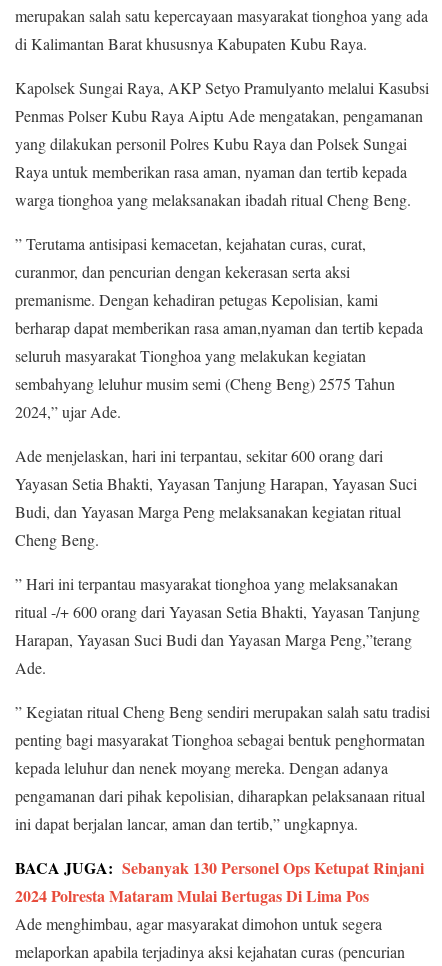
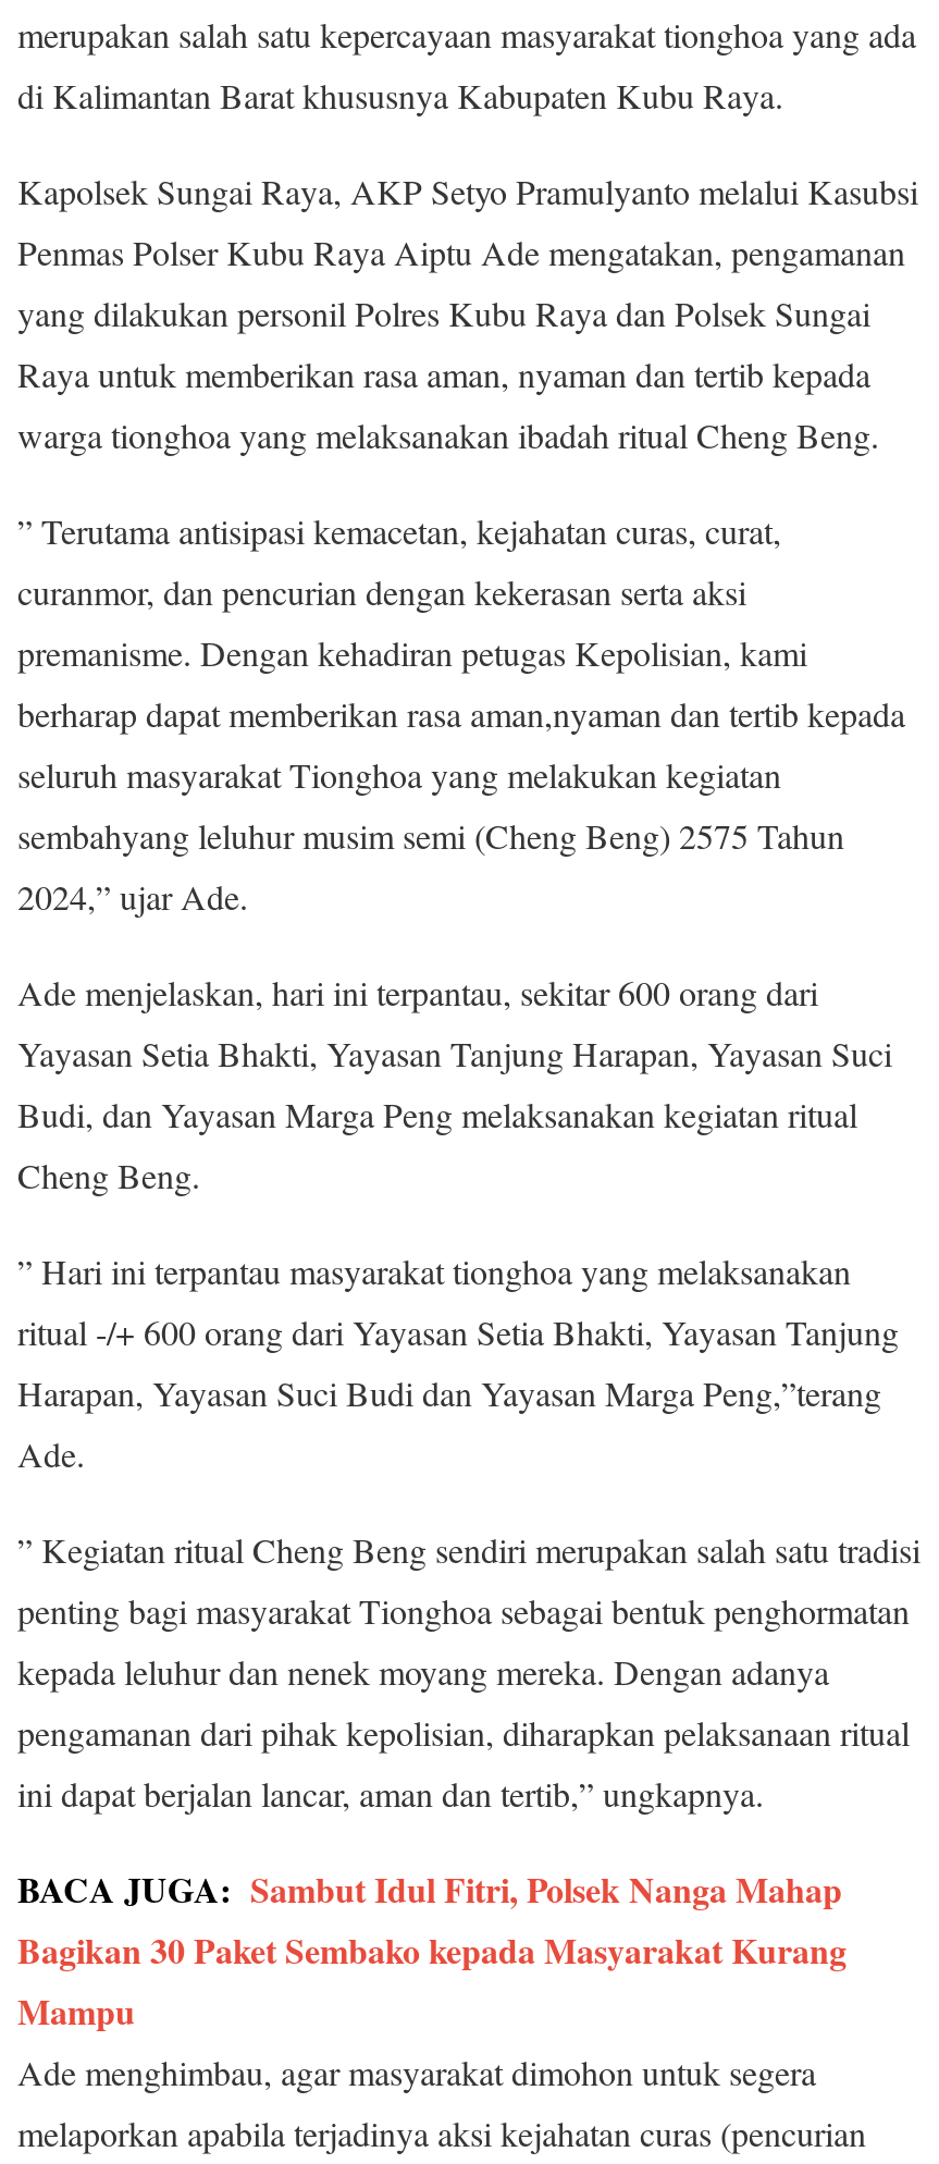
- BACA JUGA: Sebanyak 130 Personel Ops Ketupat Rinjani
- 2024 Polresta Mataram Mulai Bertugas Di Lima Pos
+ BACA JUGA: Sambut Idul Fitri, Polsek Nanga Mahap
+ Bagikan 30 Paket Sembako kepada Masyarakat Kurang
+ Mampu
